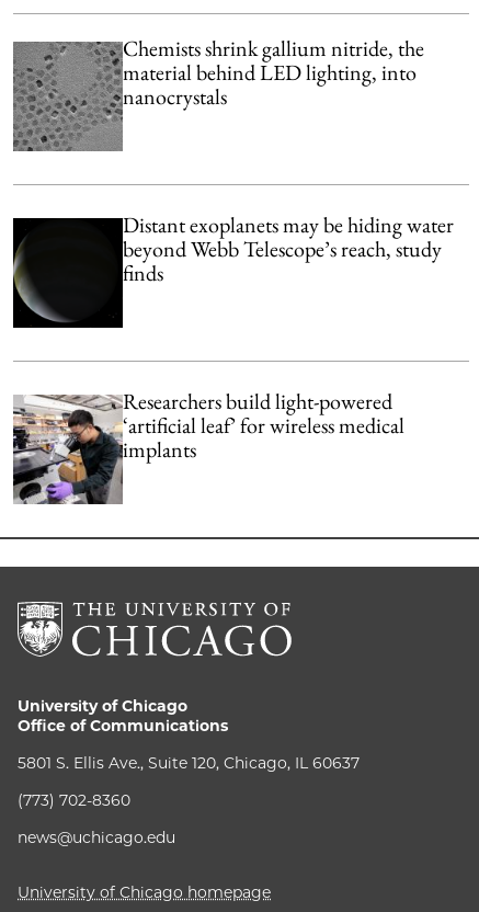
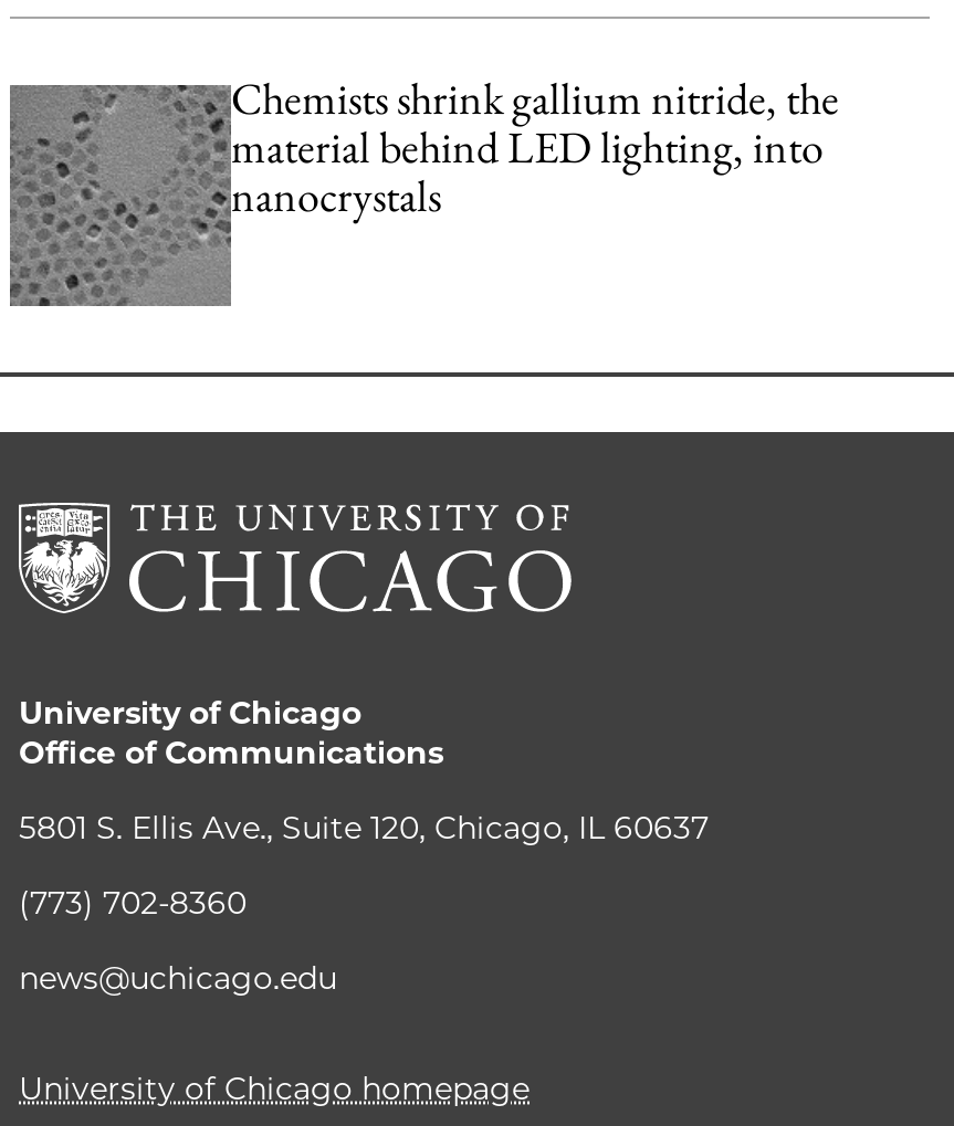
- [image]
- Distant exoplanets may be hiding water
- beyond Webb Telescope’s reach, study
- finds

- [image]
- Researchers build light-powered
- ‘artificial leaf’ for wireless medical
- implants
